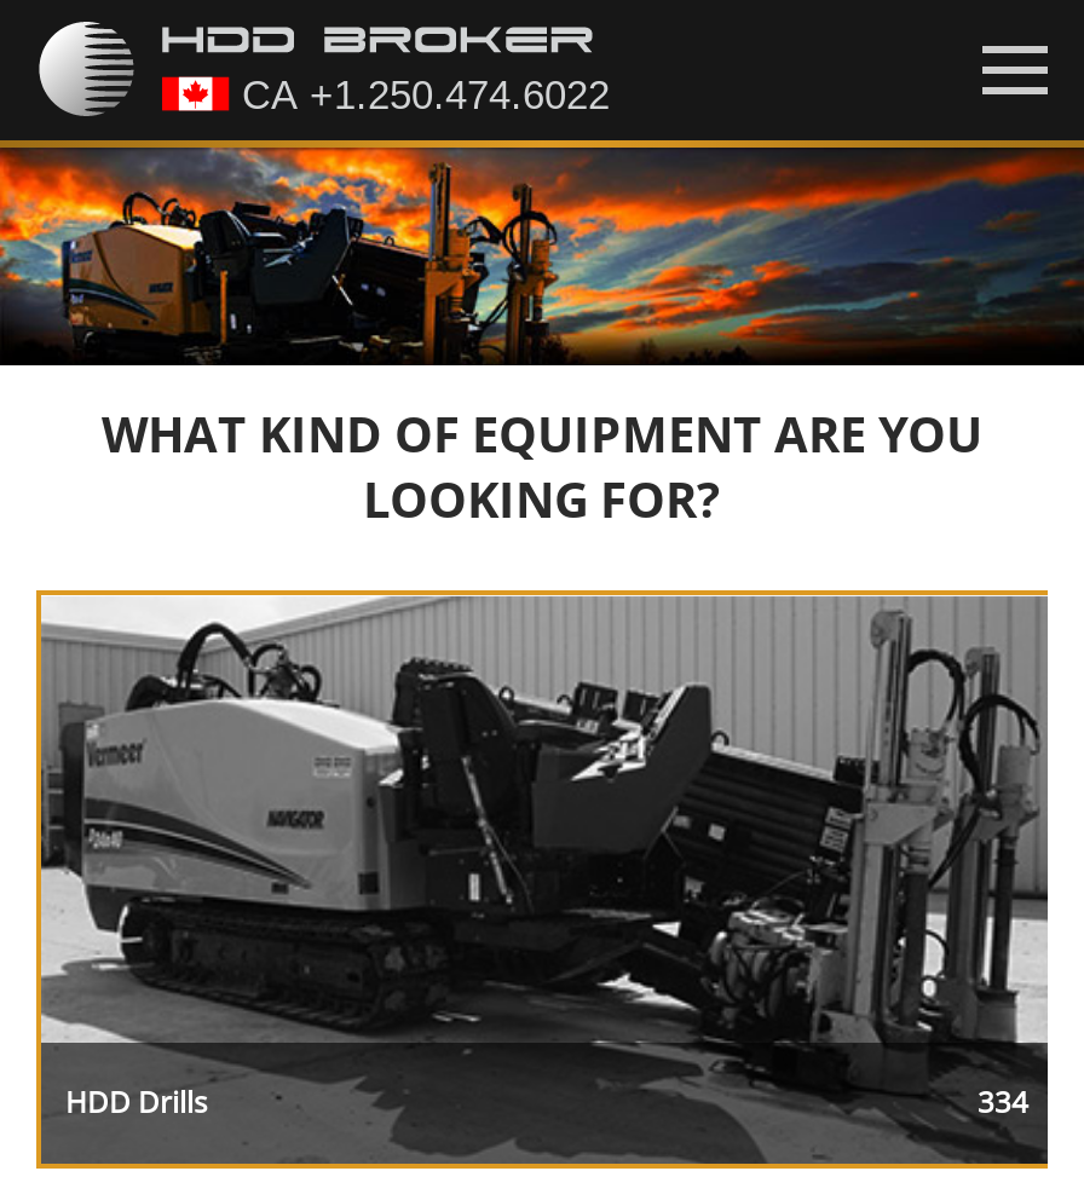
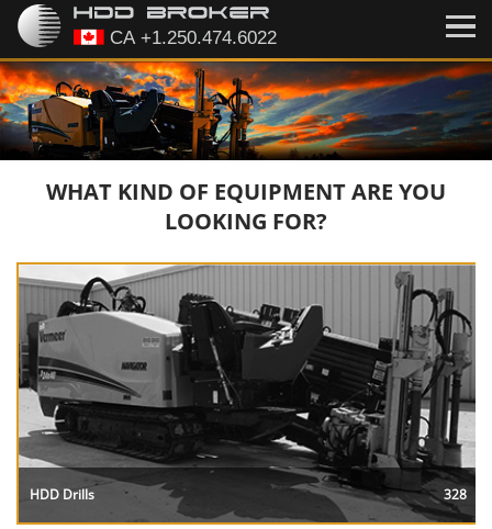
- 334
+ 328
